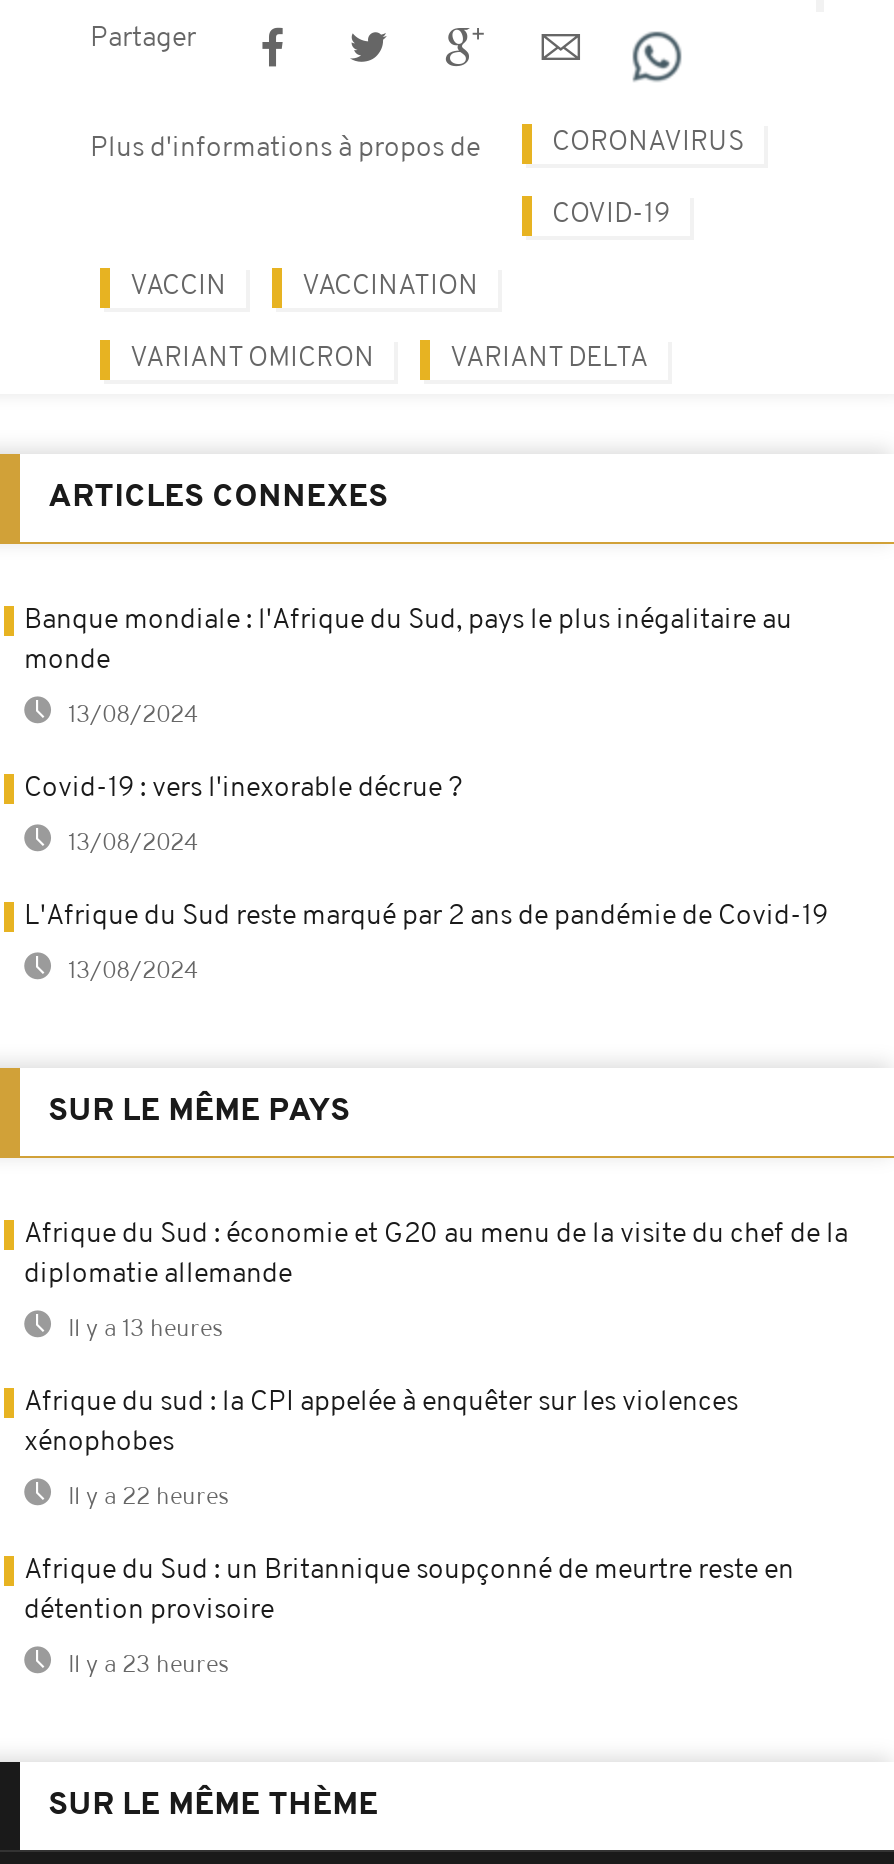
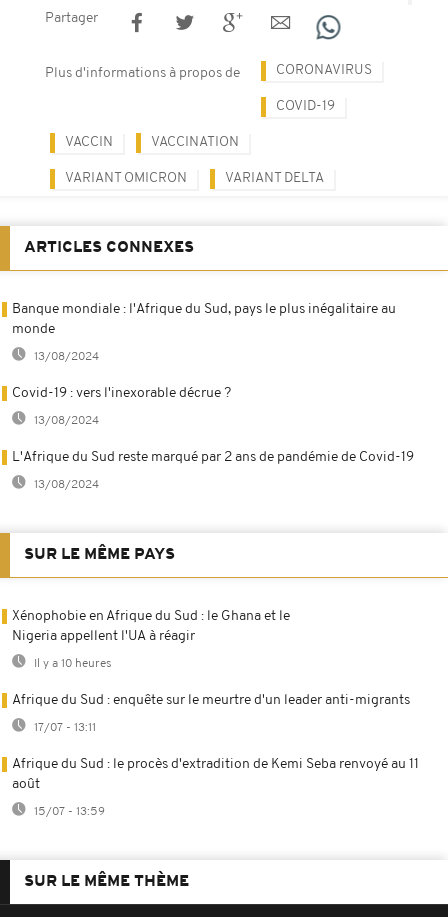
- Afrique du Sud : économie et G20 au menu de la visite du chef de la
- diplomatie allemande
+ Xénophobie en Afrique du Sud : le Ghana et le
+ Nigeria appellent l'UA à réagir

- Il y a 13 heures
+ Il y a 10 heures

- Afrique du sud : la CPI appelée à enquêter sur les violences
- xénophobes
+ Afrique du Sud : enquête sur le meurtre d'un leader anti-migrants

- Il y a 22 heures
+ 17/07 - 13:11

- Afrique du Sud : un Britannique soupçonné de meurtre reste en
- détention provisoire
+ Afrique du Sud : le procès d'extradition de Kemi Seba renvoyé au 11
+ août

- Il y a 23 heures
+ 15/07 - 13:59
